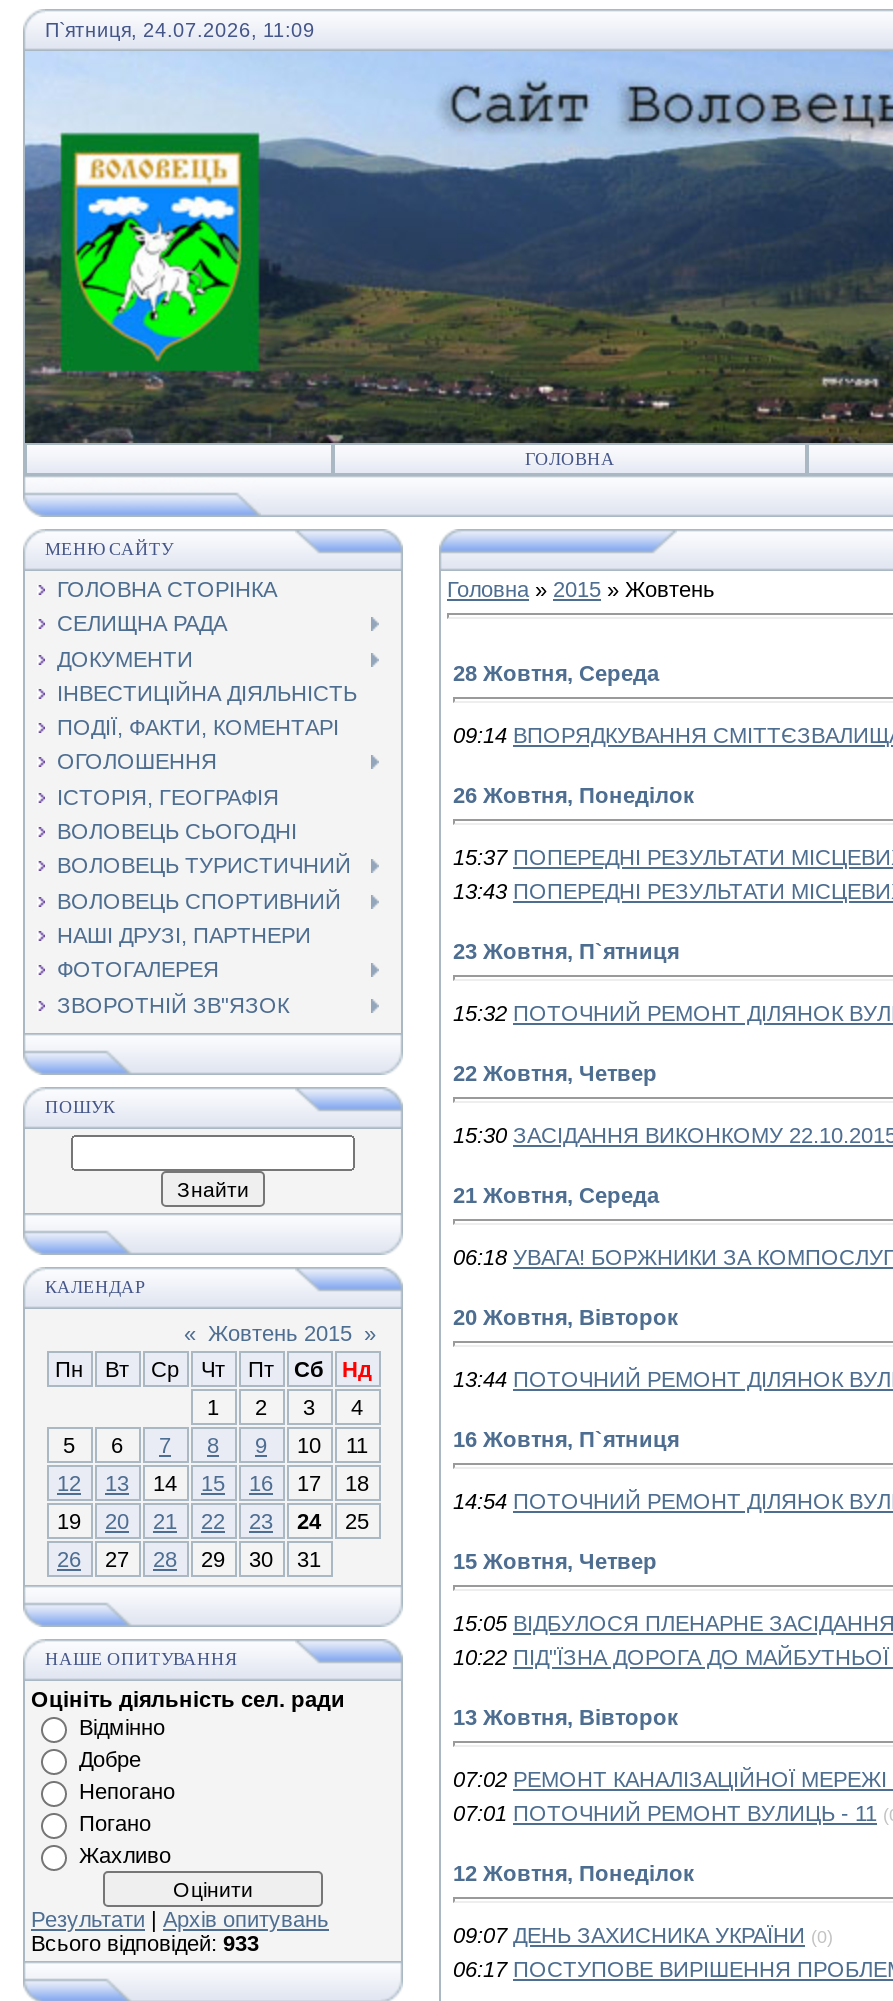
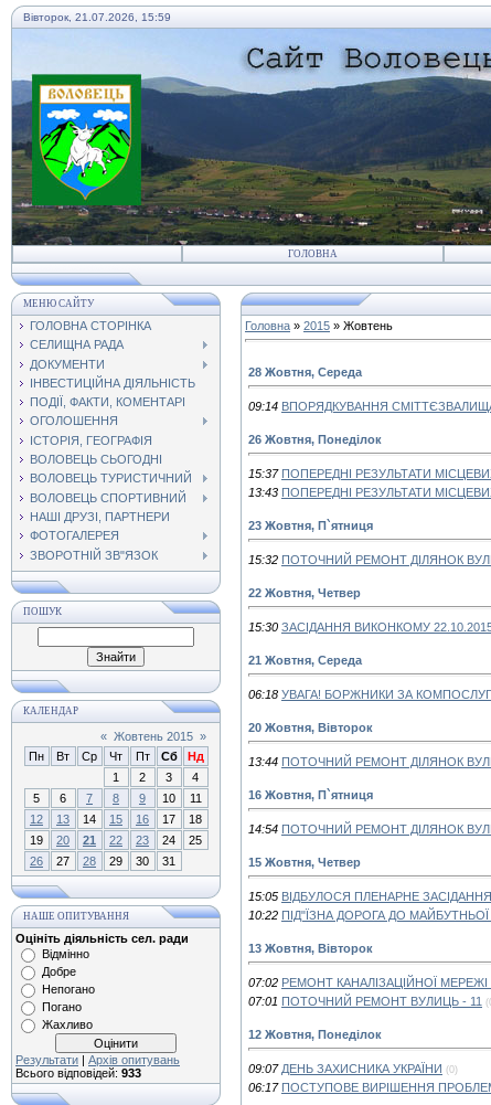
- П`ятниця, 24.07.2026, 11:09
+ Вівторок, 21.07.2026, 15:59
